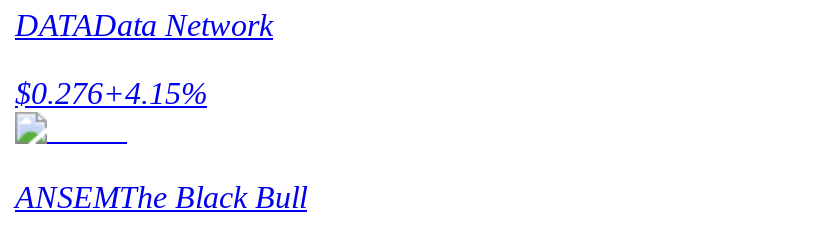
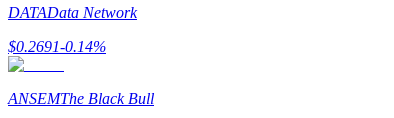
- $0.276+4.15%
+ $0.2691-0.14%
